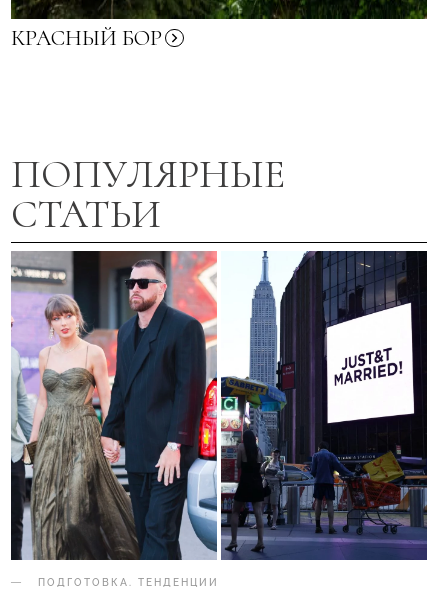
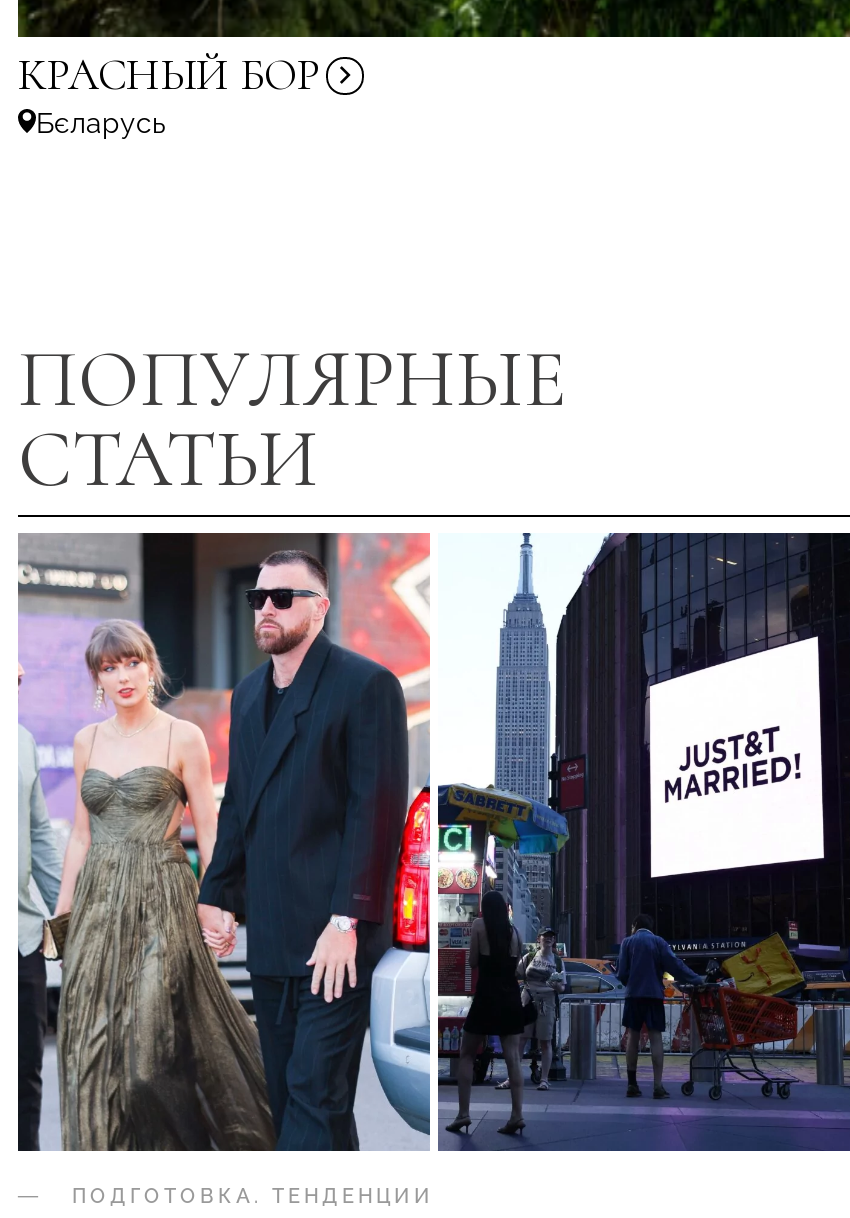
+ Бєларусь
